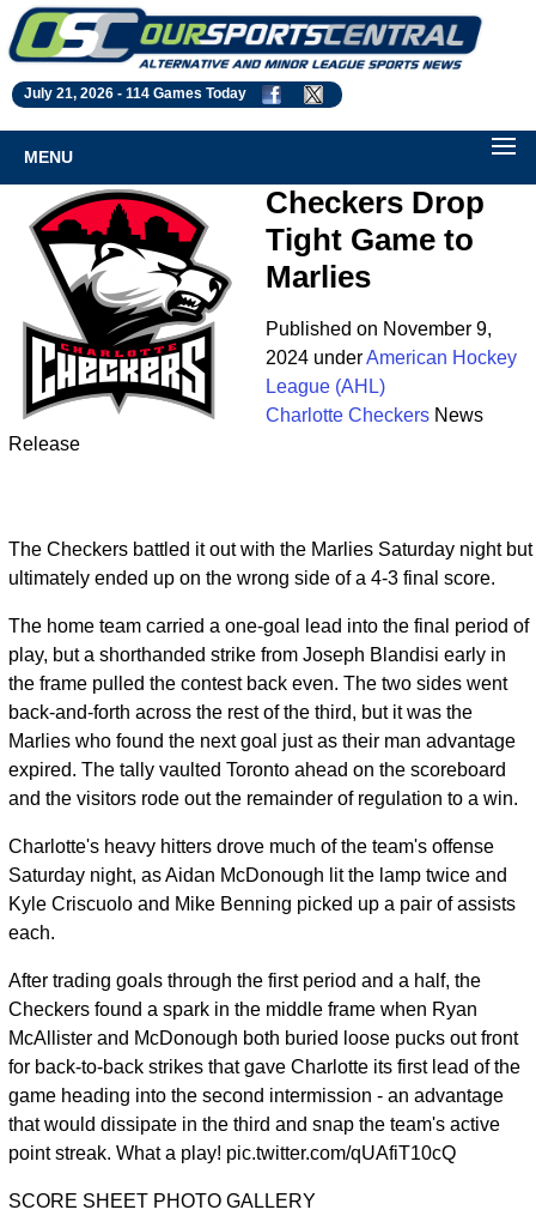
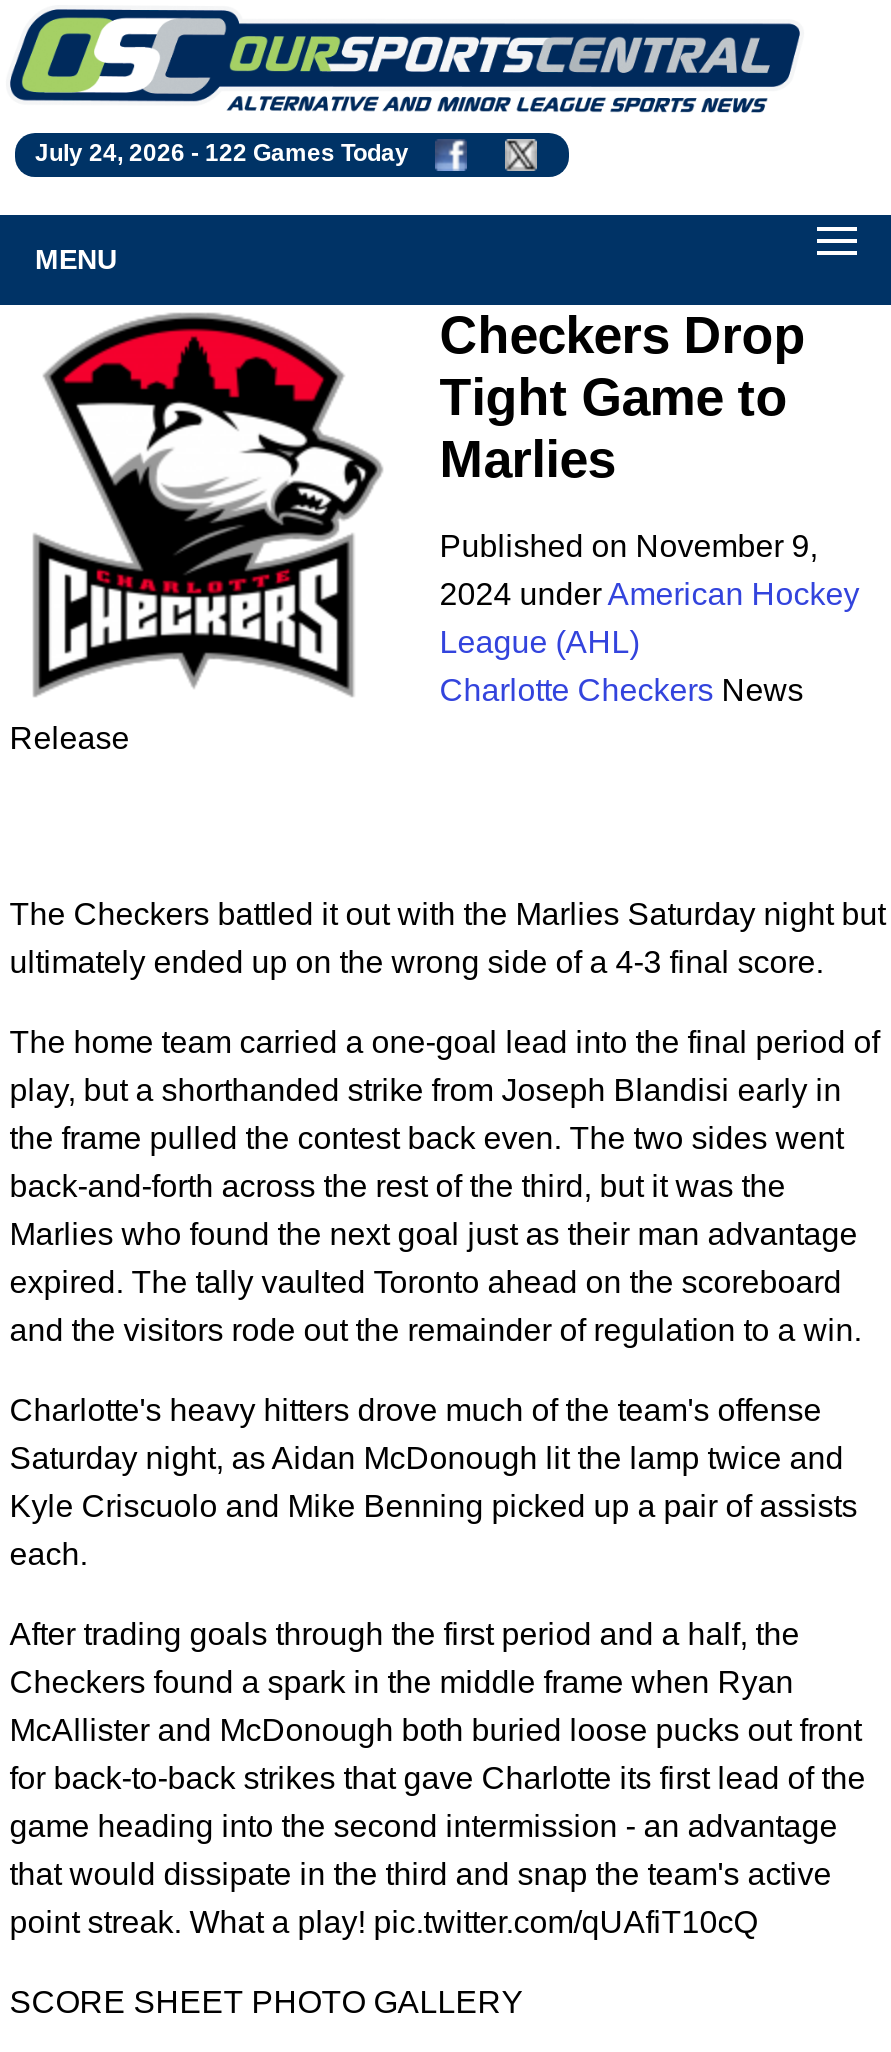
- July 21, 2026 - 114 Games Today
+ July 24, 2026 - 122 Games Today
